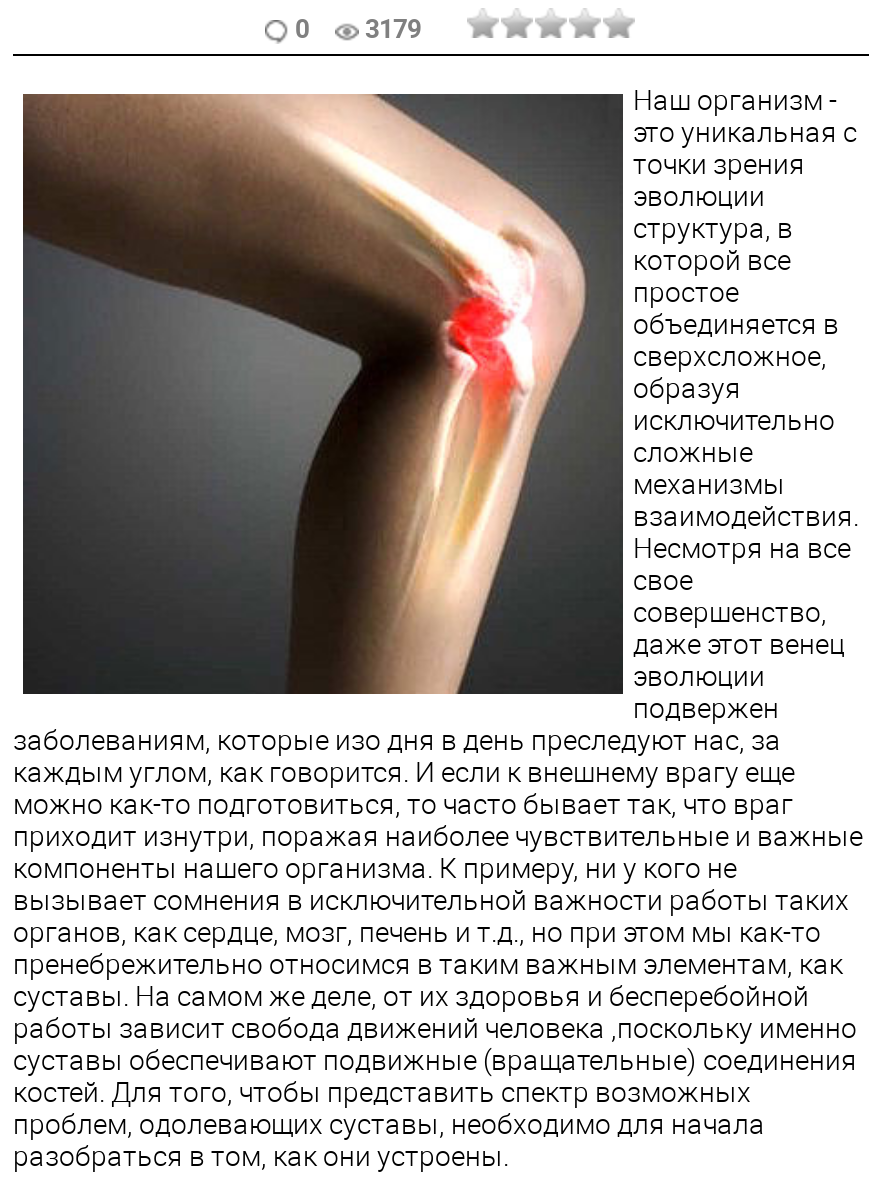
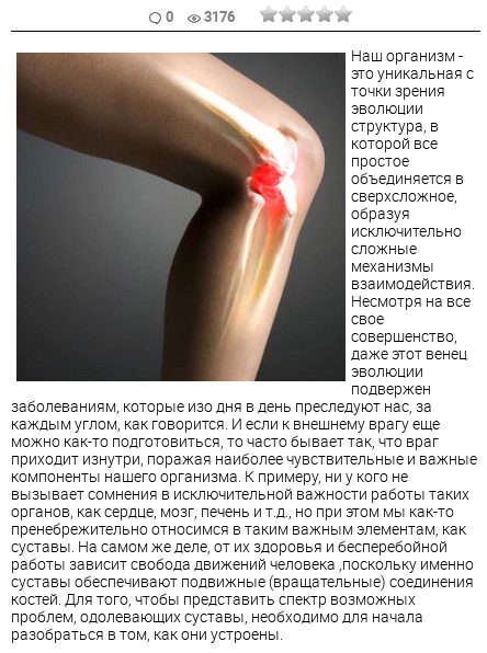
- 0 3179
+ 0 3176
